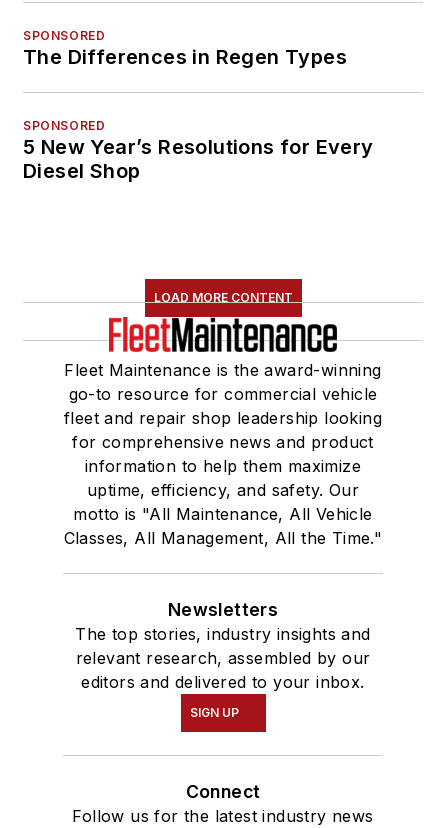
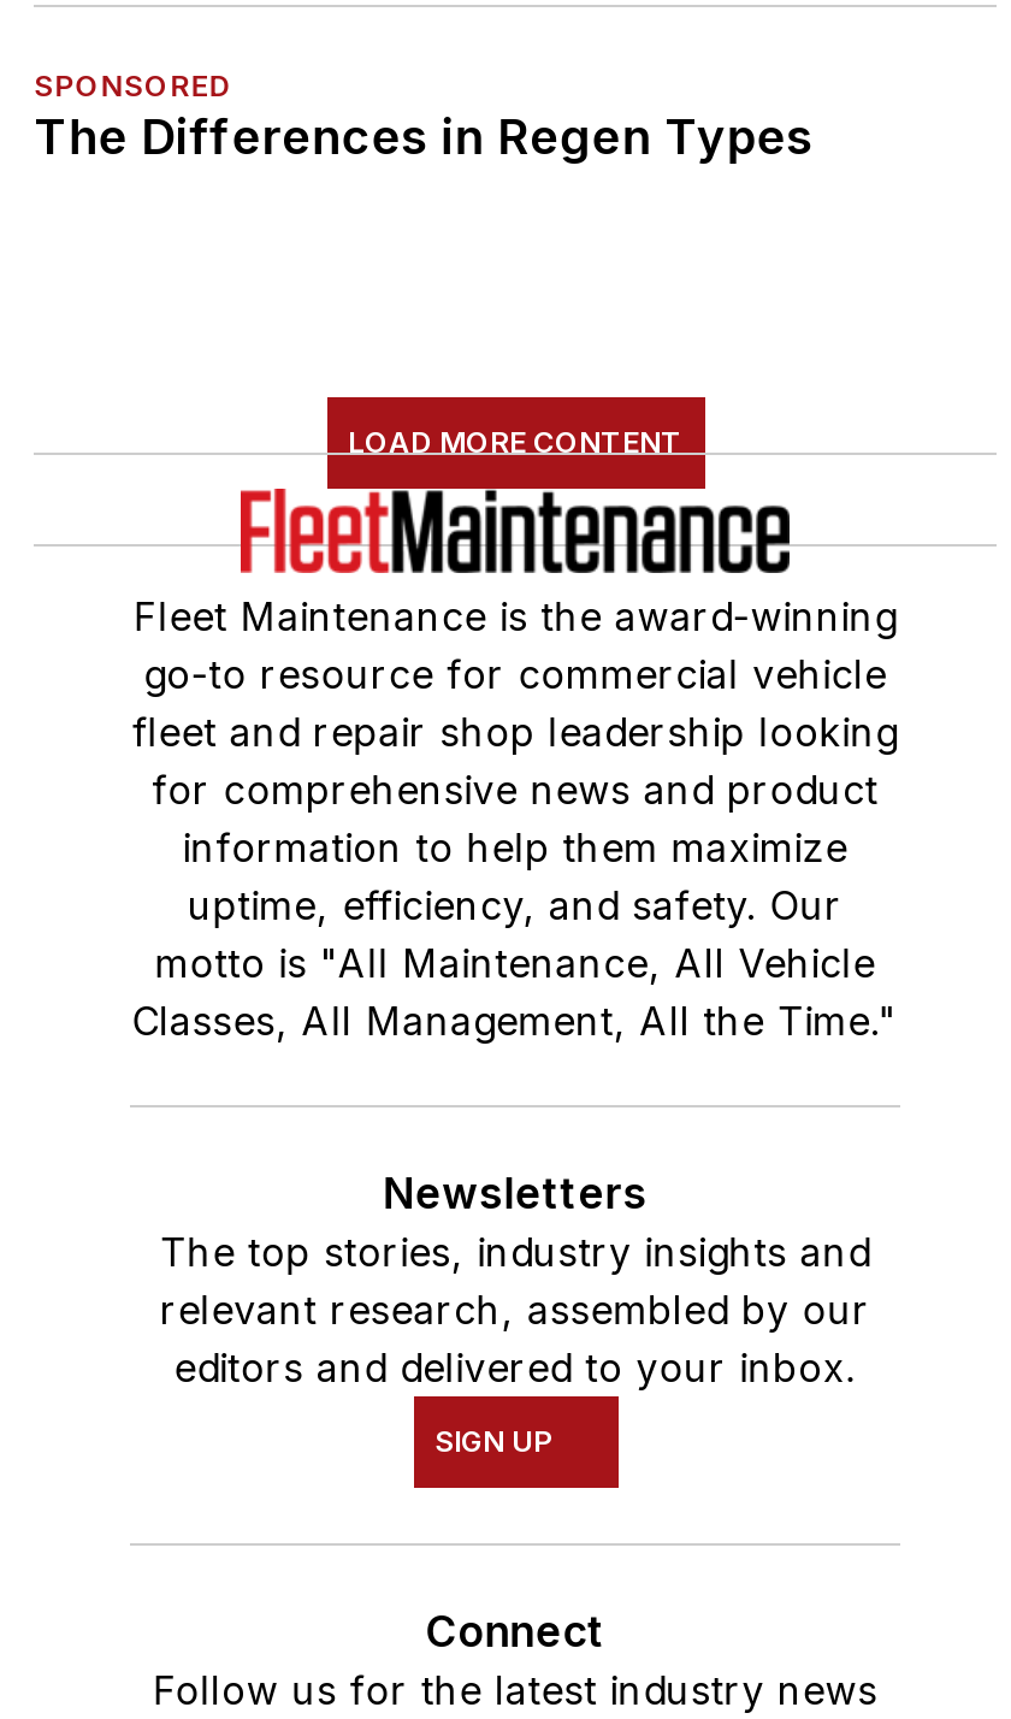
- SPONSORED
- 5 New Year’s Resolutions for Every
- Diesel Shop
